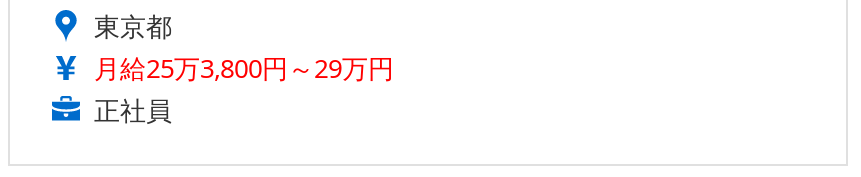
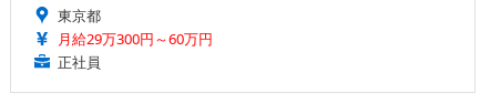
- 月給25万3,800円～29万円
+ 月給29万300円～60万円
